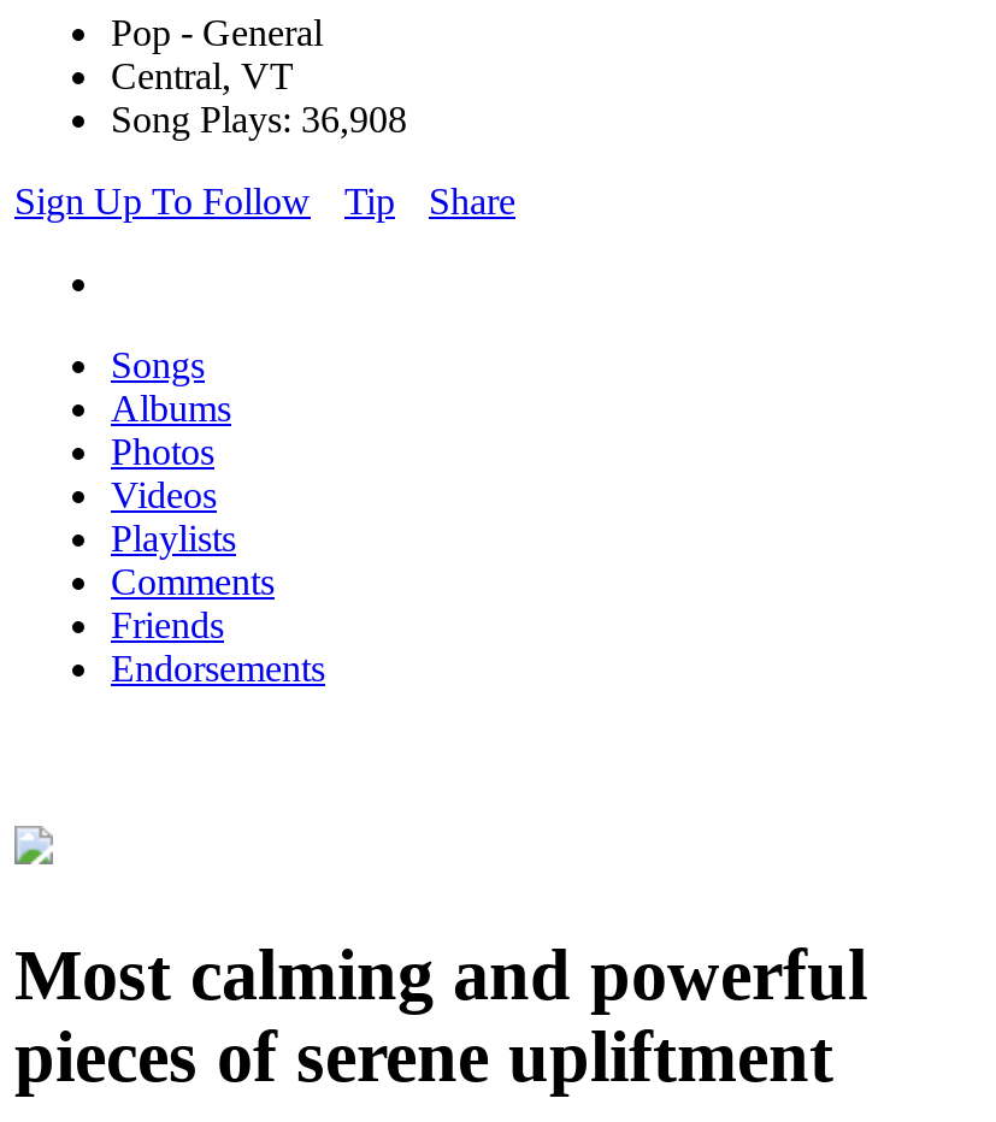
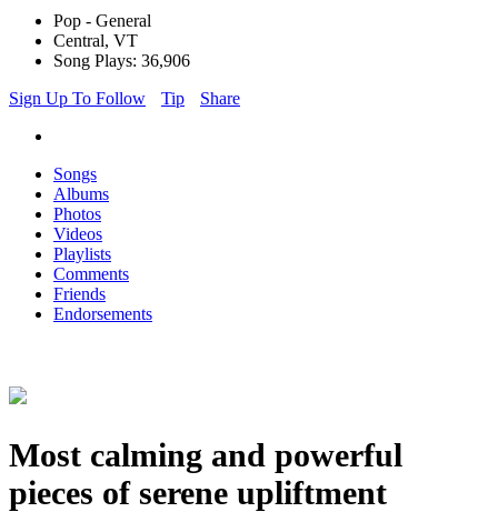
- Song Plays: 36,908
+ Song Plays: 36,906
